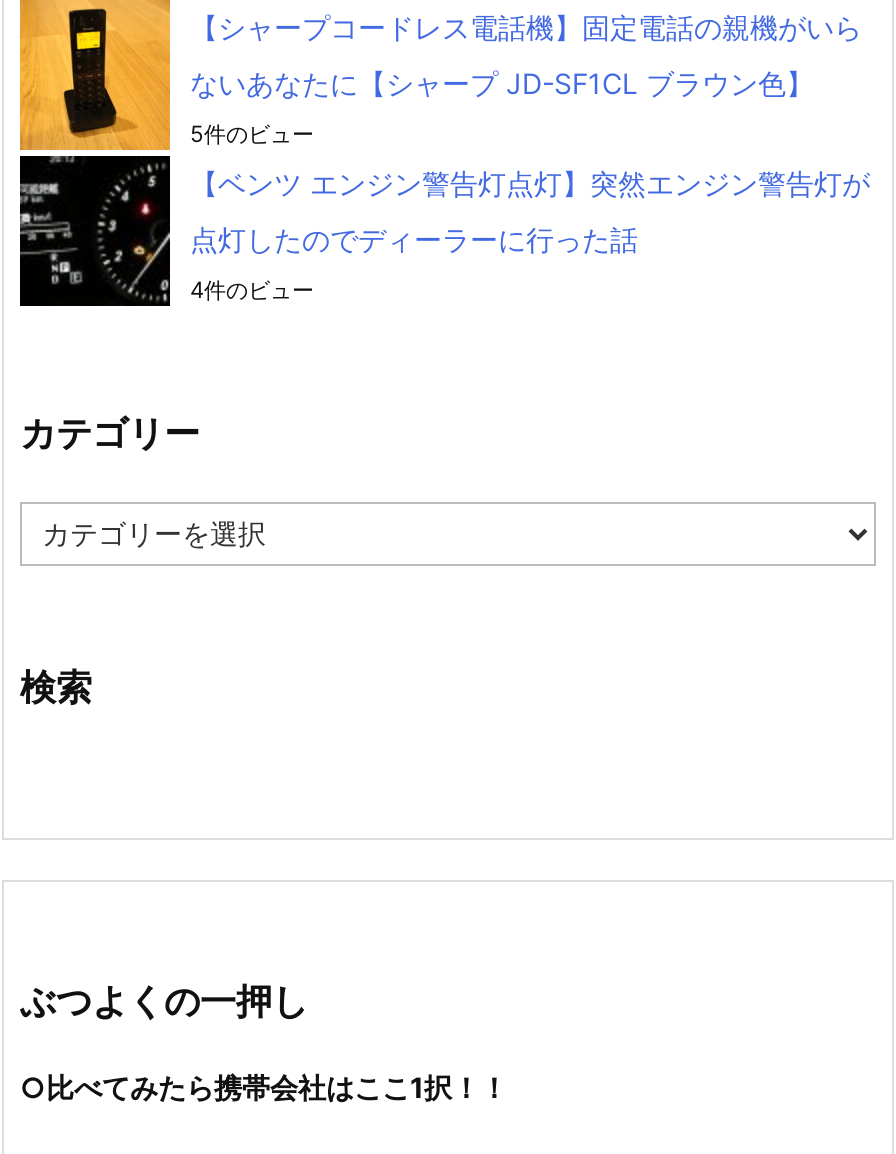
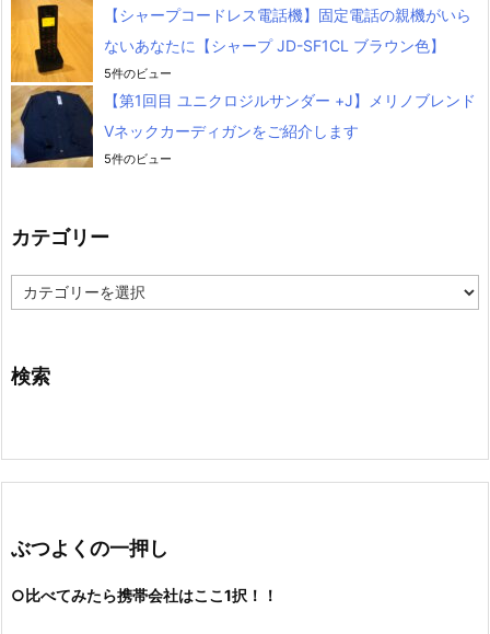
- [image]
- 【ベンツ エンジン警告灯点灯】突然エンジン警告灯が
+ [image]
+ 【第1回目 ユニクロジルサンダー +J】メリノブレンド

- 点灯したのでディーラーに行った話
+ Vネックカーディガンをご紹介します

- 4件のビュー
+ 5件のビュー
